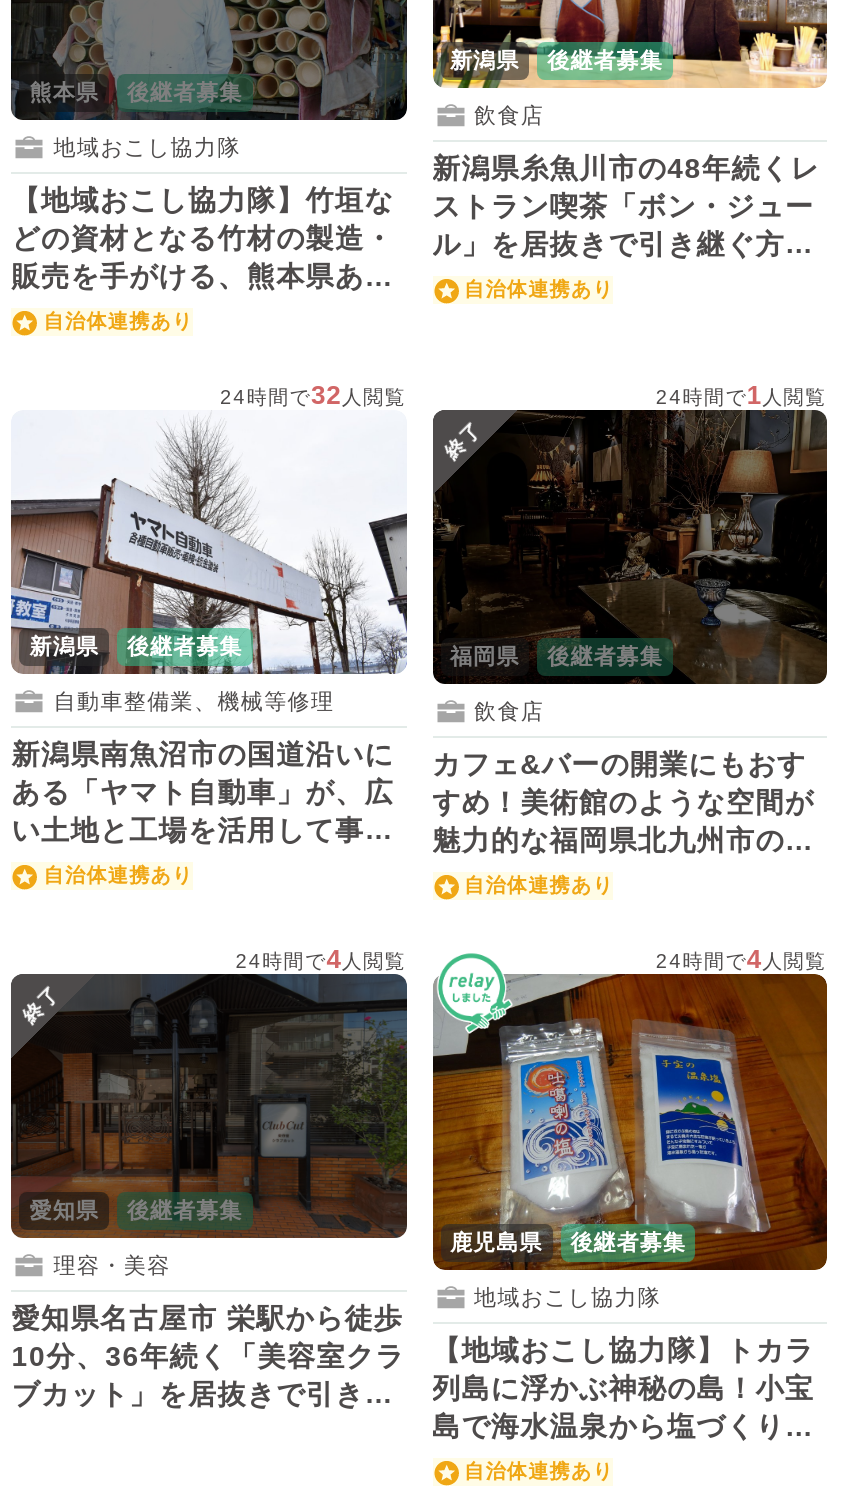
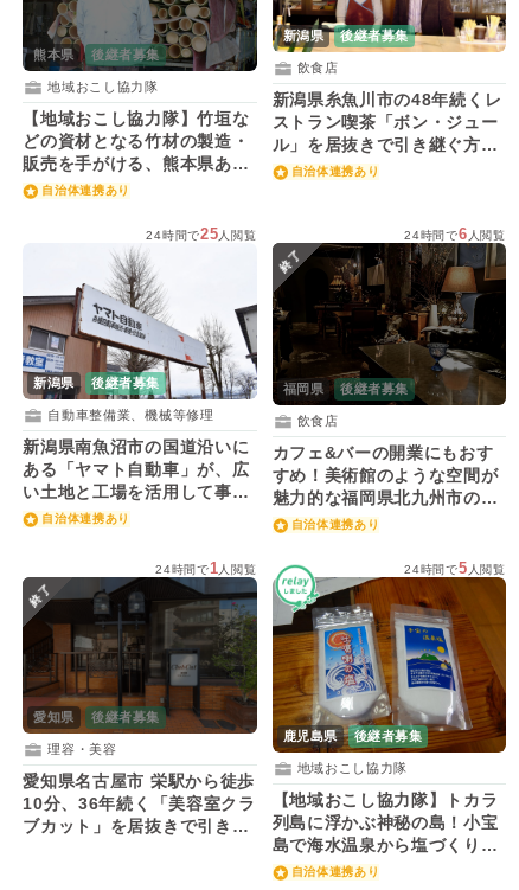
- 24時間で32人閲覧
+ 24時間で25人閲覧

moved down: 24時間で1人閲覧

+ 24時間で6人閲覧

- 24時間で4人閲覧

- 24時間で4人閲覧
+ 24時間で5人閲覧
